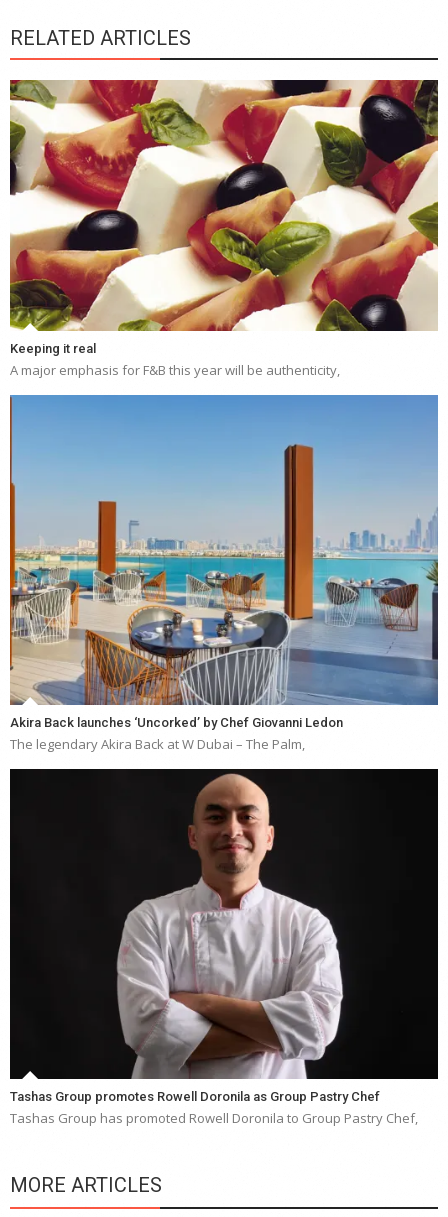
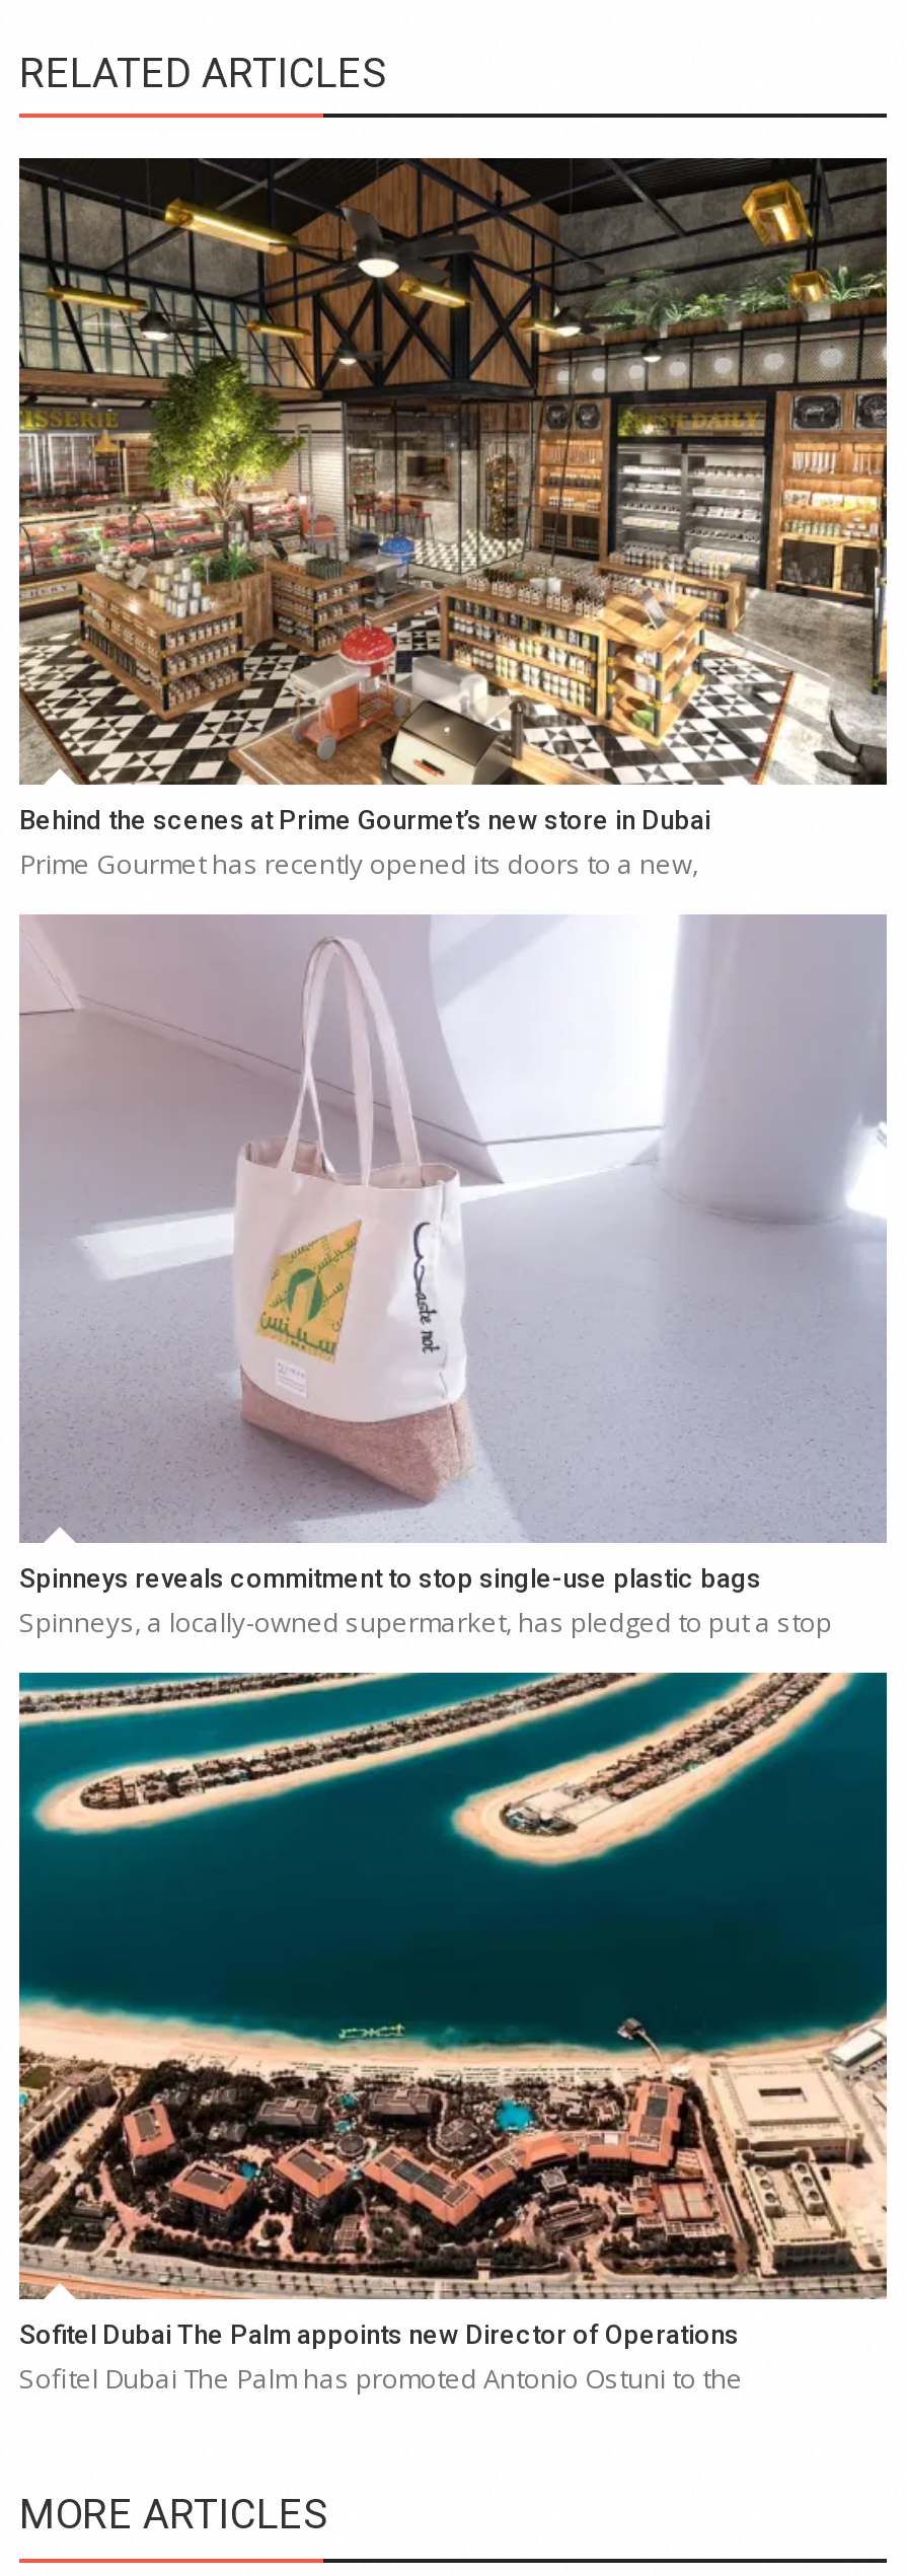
- [image]
- Keeping it real
- A major emphasis for F&B this year will be authenticity,
+ [image]
+ Behind the scenes at Prime Gourmet’s new store in Dubai
+ Prime Gourmet has recently opened its doors to a new,

- [image]
- Akira Back launches ‘Uncorked’ by Chef Giovanni Ledon
- The legendary Akira Back at W Dubai – The Palm,
+ [image]
+ Spinneys reveals commitment to stop single-use plastic bags
+ Spinneys, a locally-owned supermarket, has pledged to put a stop

- [image]
- Tashas Group promotes Rowell Doronila as Group Pastry Chef
- Tashas Group has promoted Rowell Doronila to Group Pastry Chef,
+ [image]
+ Sofitel Dubai The Palm appoints new Director of Operations
+ Sofitel Dubai The Palm has promoted Antonio Ostuni to the
